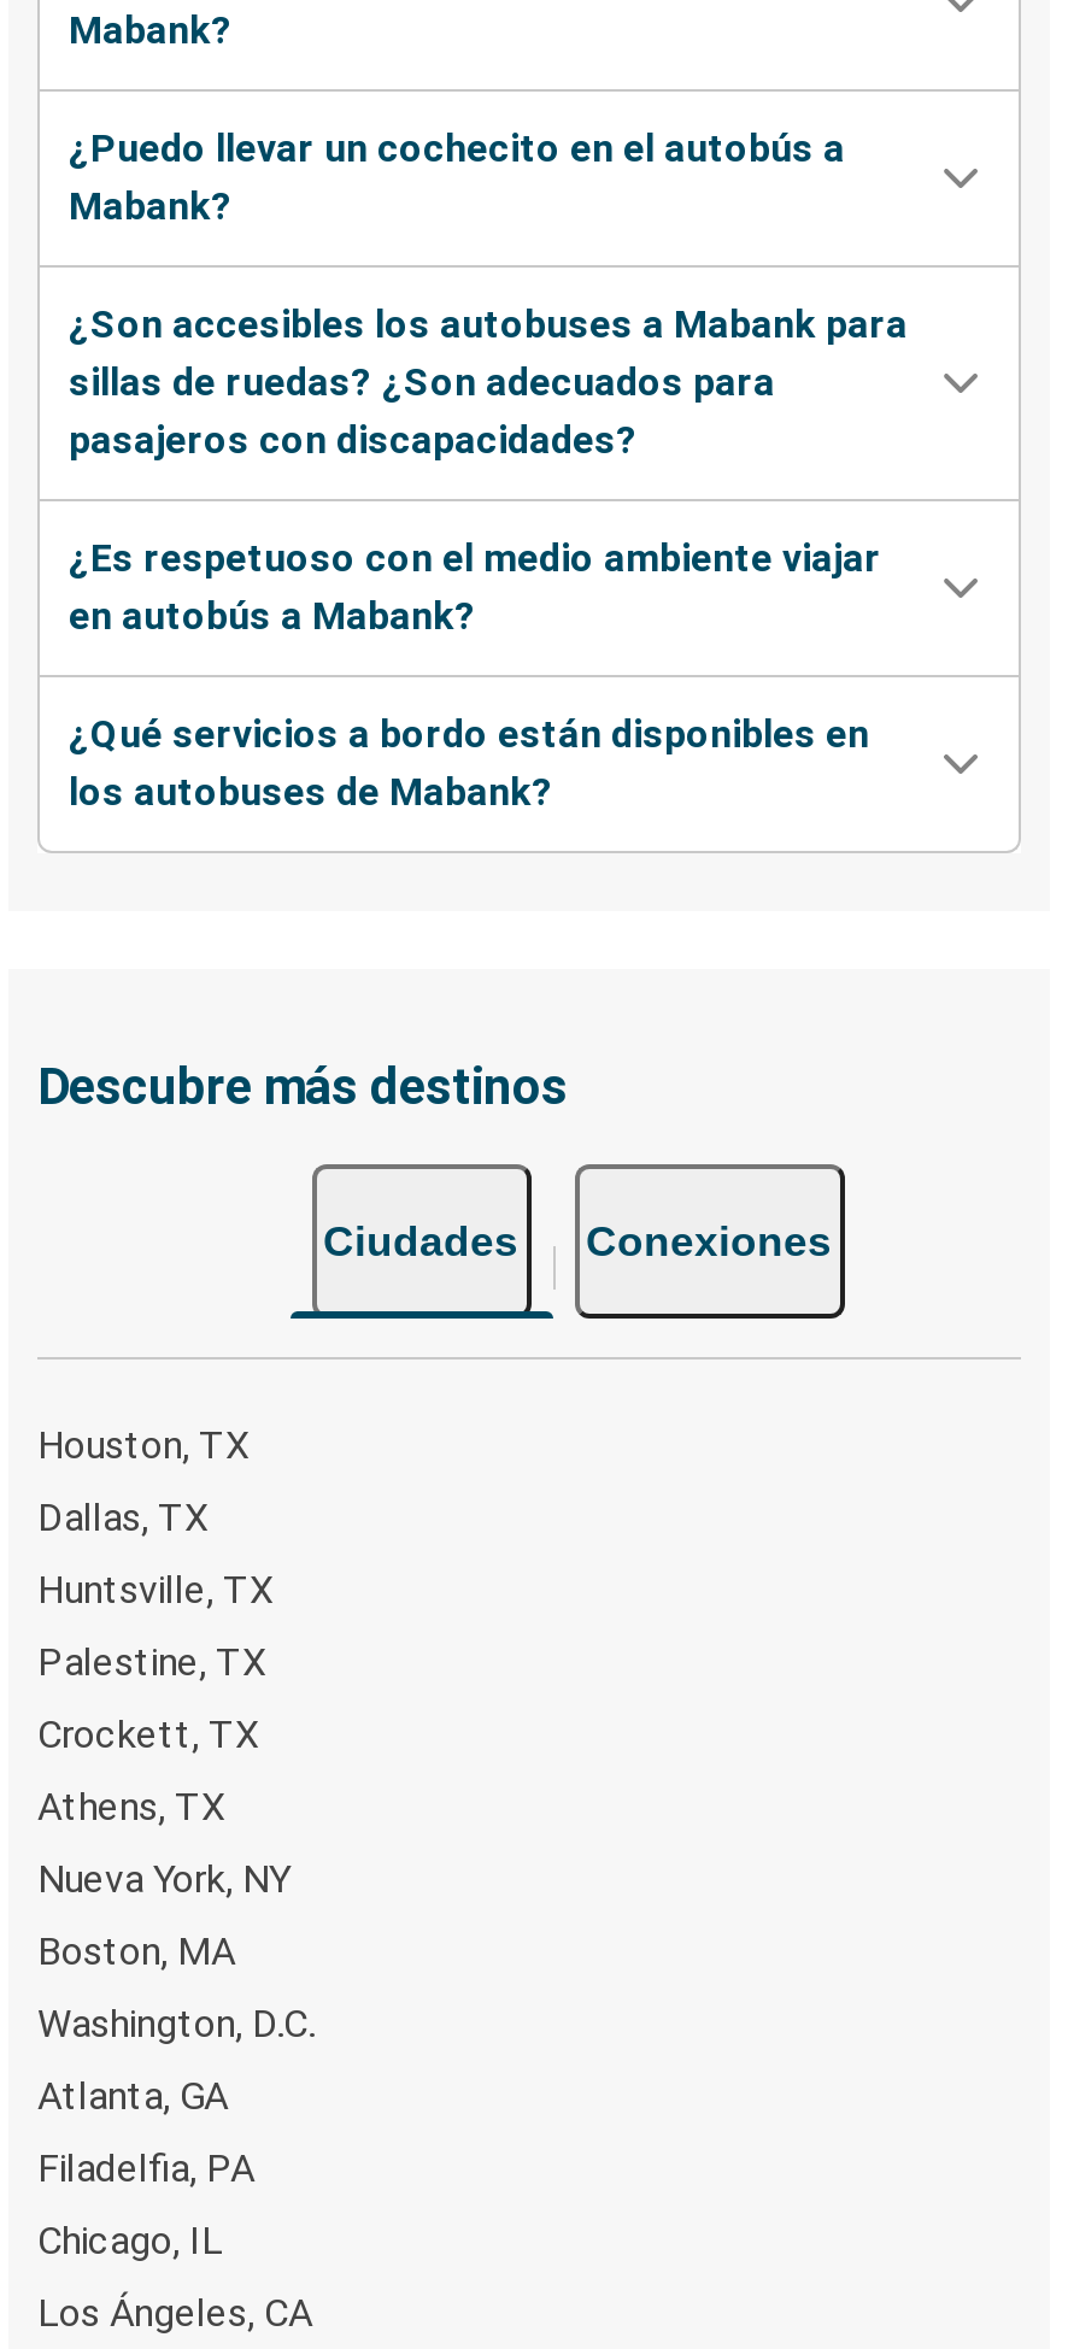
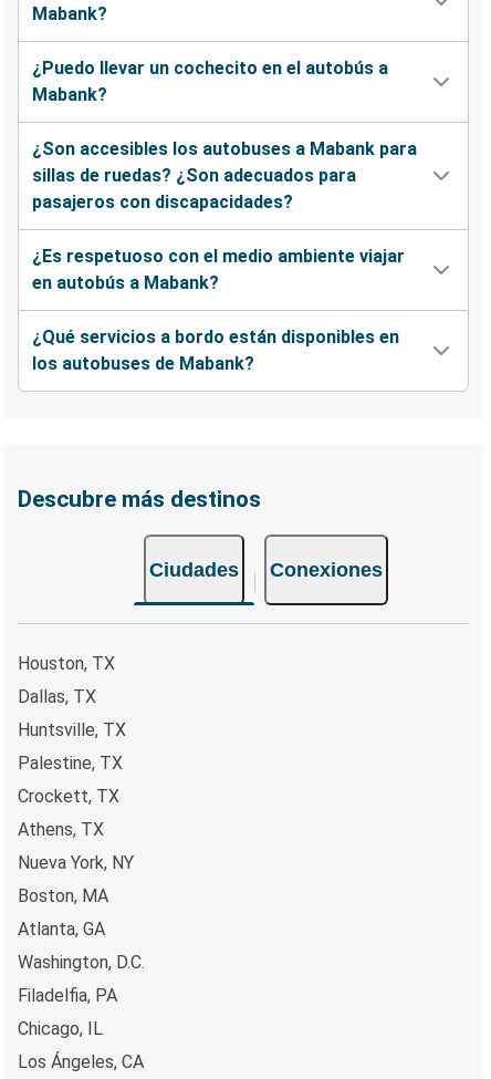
moved down: Washington, D.C.

moved up: Atlanta, GA
